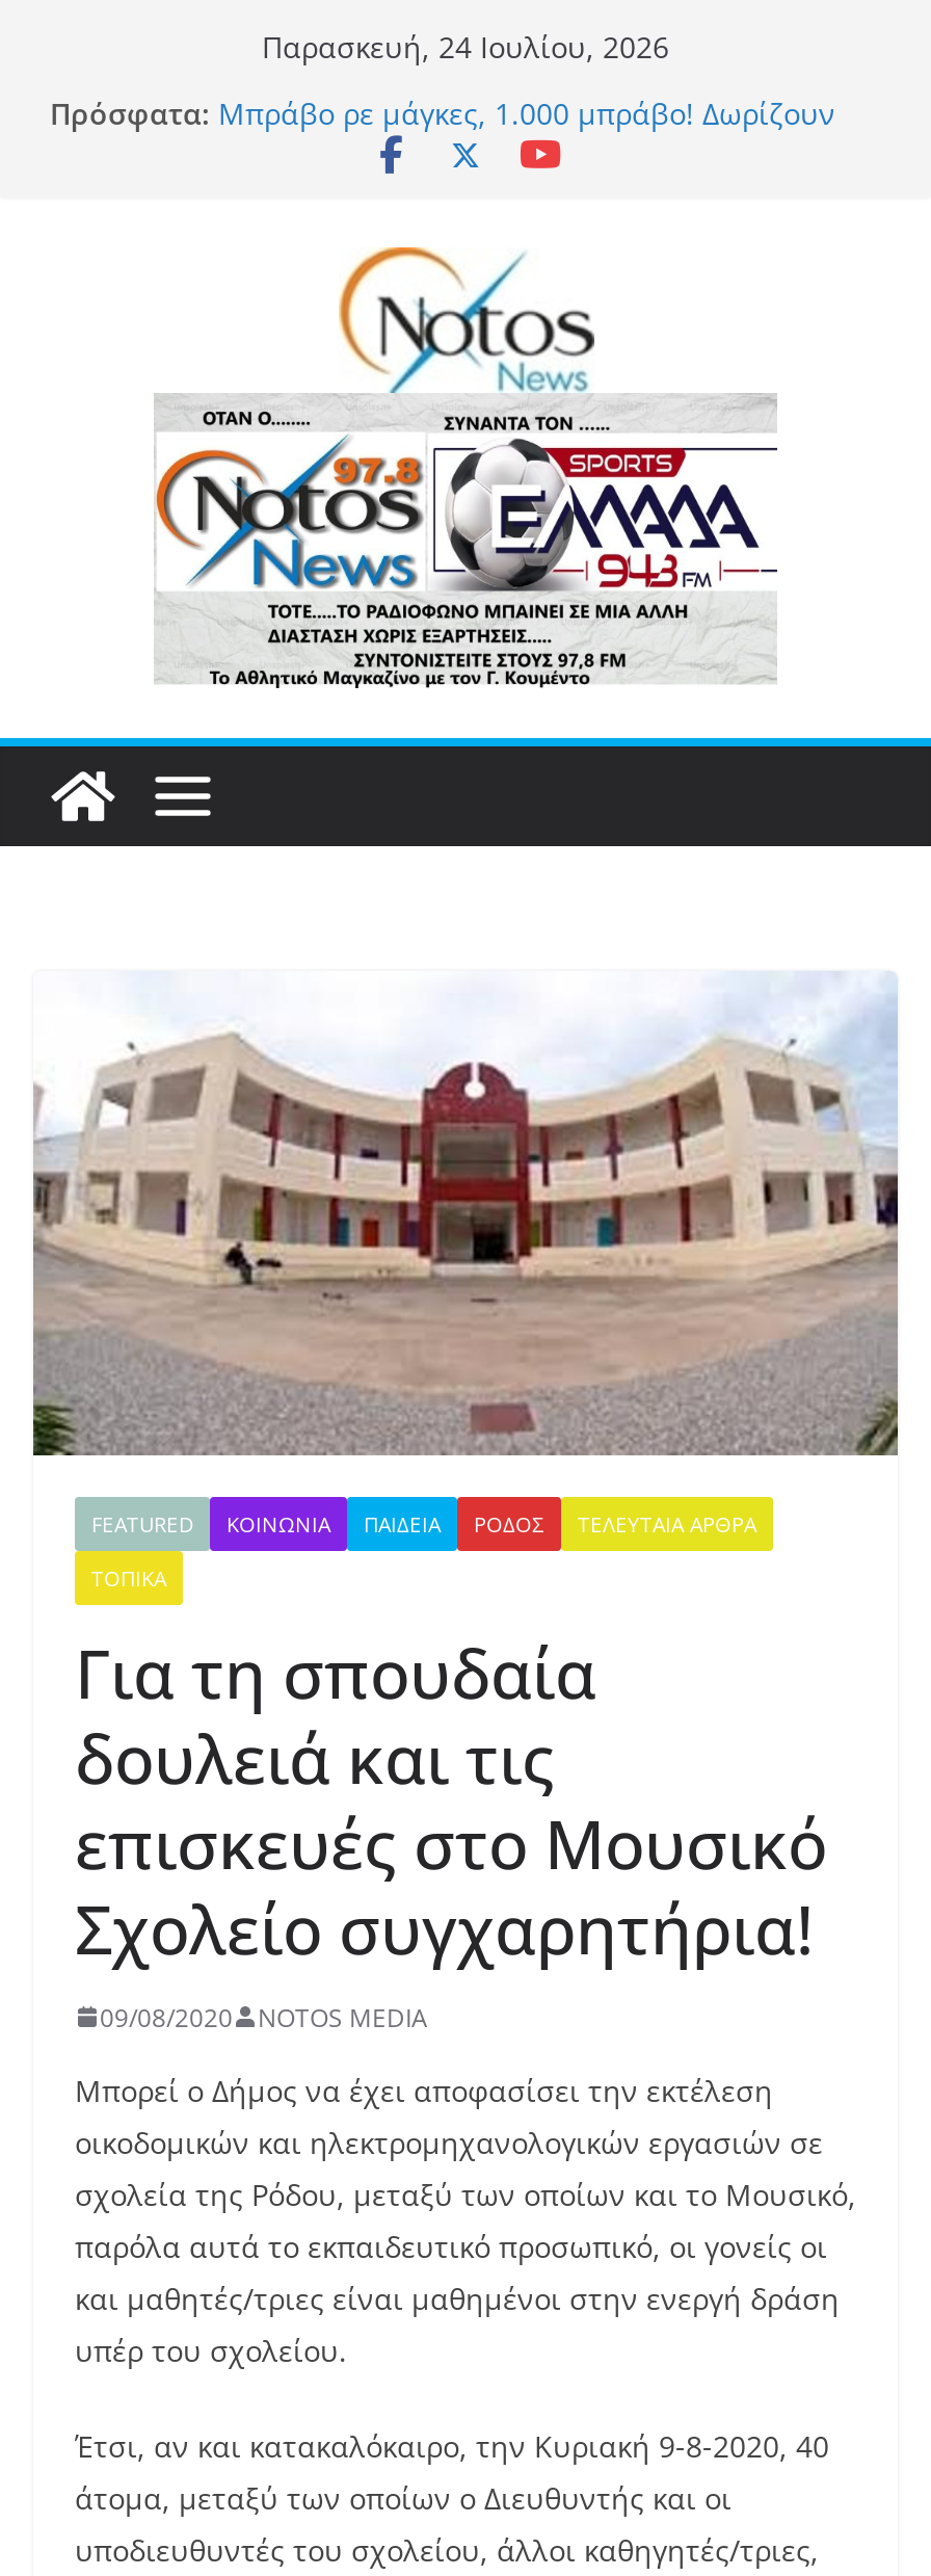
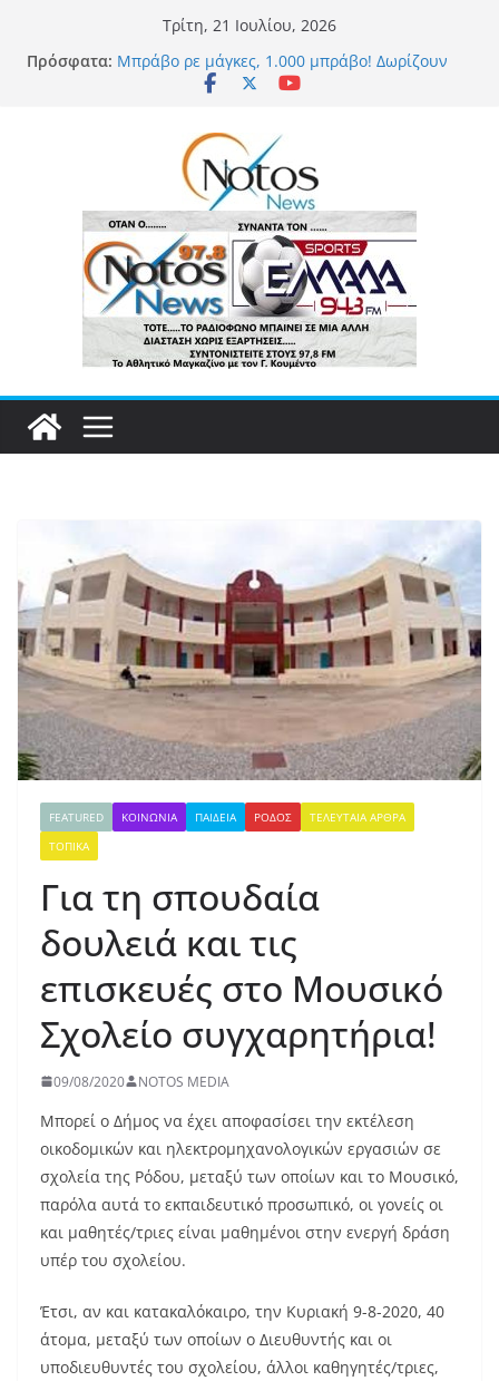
- Παρασκευή, 24 Ιουλίου, 2026
+ Τρίτη, 21 Ιουλίου, 2026
